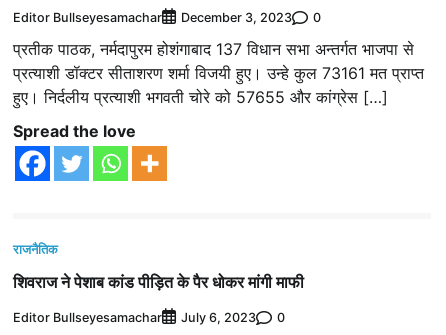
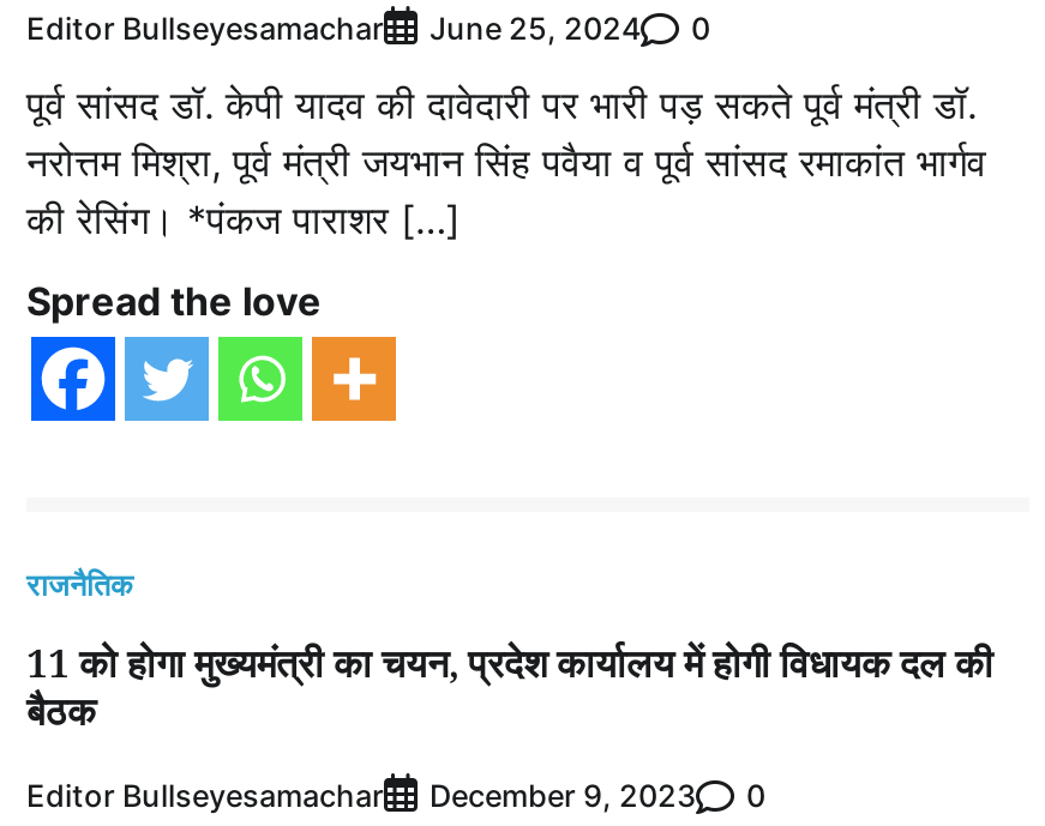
- Editor Bullseyesamachar December 3, 2023 0
+ Editor Bullseyesamachar June 25, 2024 0

- प्रतीक पाठक, नर्मदापुरम होशंगाबाद 137 विधान सभा अन्तर्गत भाजपा से
- प्रत्याशी डॉक्टर सीताशरण शर्मा विजयी हुए। उन्हे कुल 73161 मत प्राप्त
- हुए। निर्दलीय प्रत्याशी भगवती चोरे को 57655 और कांग्रेस […]
+ पूर्व सांसद डॉ. केपी यादव की दावेदारी पर भारी पड़ सकते पूर्व मंत्री डॉ.
+ नरोत्तम मिश्रा, पूर्व मंत्री जयभान सिंह पवैया व पूर्व सांसद रमाकांत भार्गव
+ की रेसिंग। *पंकज पाराशर […]

- शिवराज ने पेशाब कांड पीड़ित के पैर धोकर मांगी माफी
+ 11 को होगा मुख्यमंत्री का चयन, प्रदेश कार्यालय में होगी विधायक दल की
+ बैठक

- Editor Bullseyesamachar July 6, 2023 0
+ Editor Bullseyesamachar December 9, 2023 0
